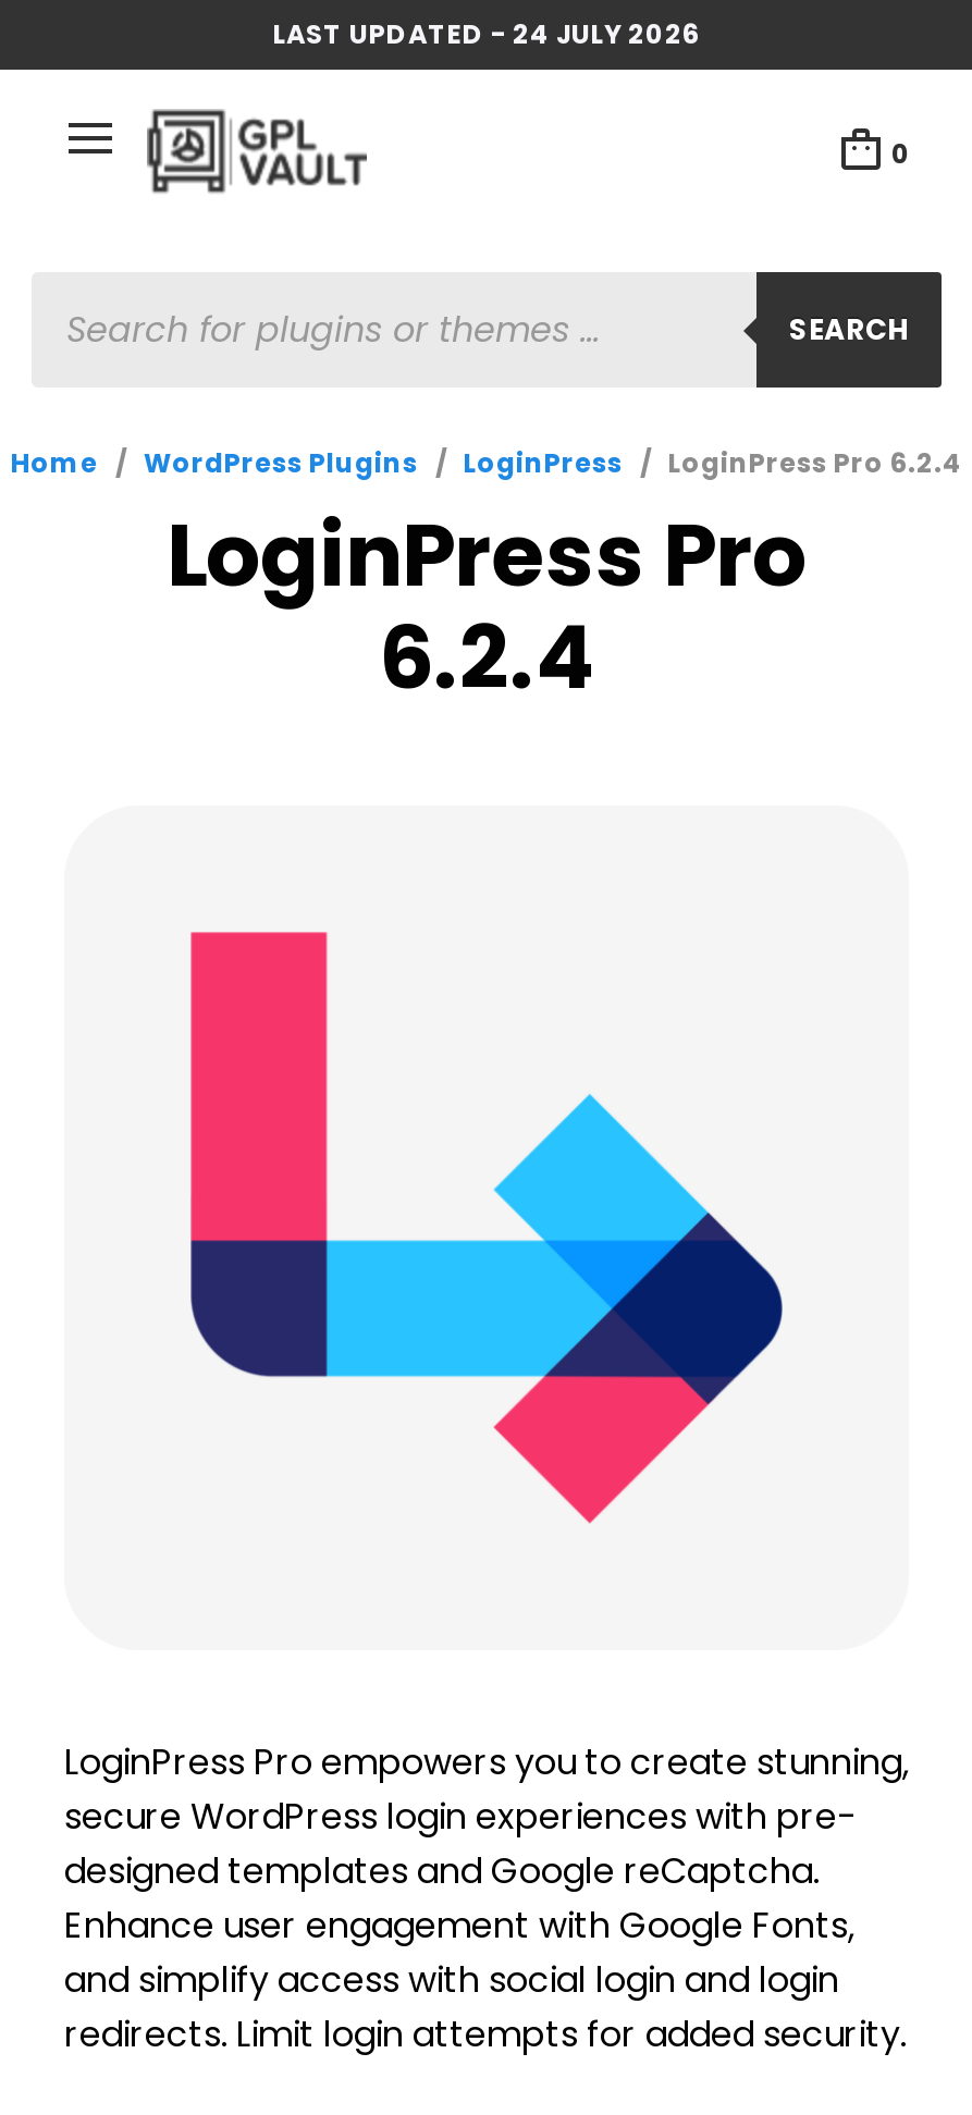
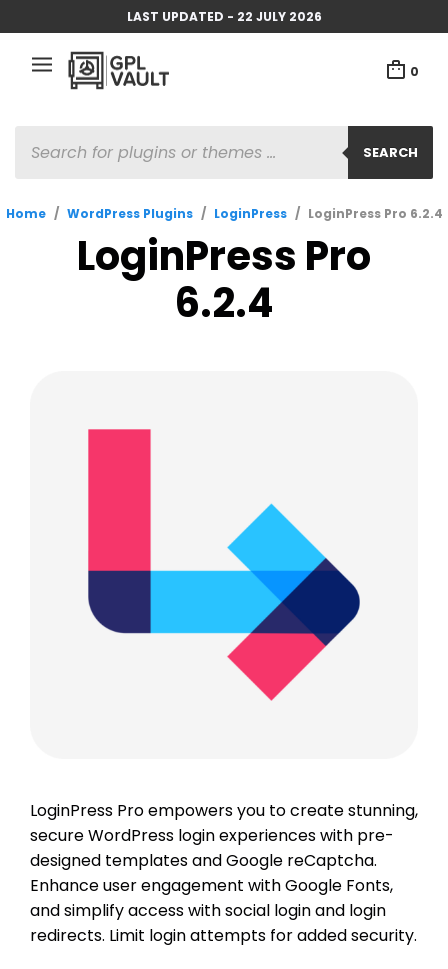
- LAST UPDATED - 24 JULY 2026
+ LAST UPDATED - 22 JULY 2026
